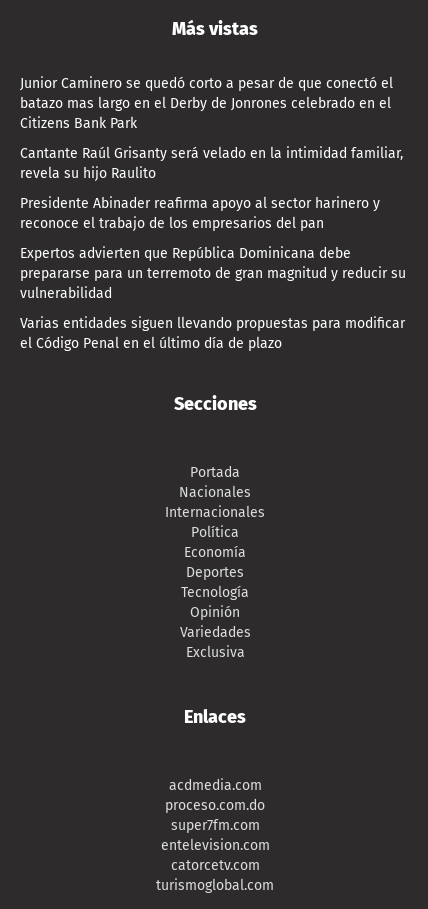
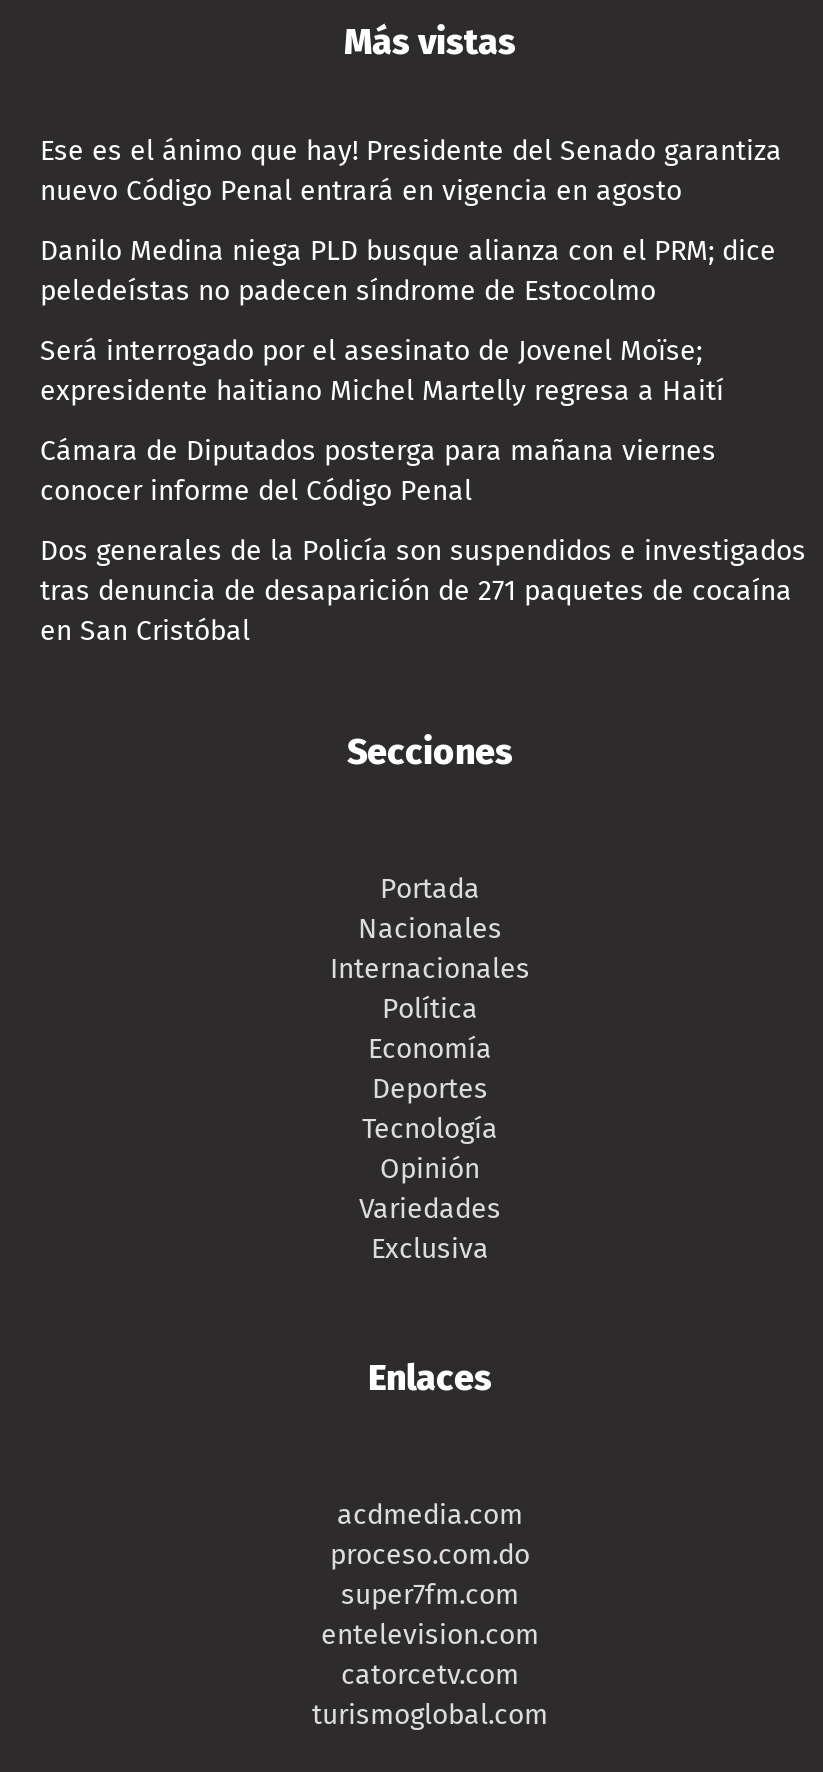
- Junior Caminero se quedó corto a pesar de que conectó el
- batazo mas largo en el Derby de Jonrones celebrado en el
- Citizens Bank Park
+ Ese es el ánimo que hay! Presidente del Senado garantiza
+ nuevo Código Penal entrará en vigencia en agosto

- Cantante Raúl Grisanty será velado en la intimidad familiar,
- revela su hijo Raulito
+ Danilo Medina niega PLD busque alianza con el PRM; dice
+ peledeístas no padecen síndrome de Estocolmo

- Presidente Abinader reafirma apoyo al sector harinero y
- reconoce el trabajo de los empresarios del pan
+ Será interrogado por el asesinato de Jovenel Moïse;
+ expresidente haitiano Michel Martelly regresa a Haití

- Expertos advierten que República Dominicana debe
- prepararse para un terremoto de gran magnitud y reducir su
- vulnerabilidad
+ Cámara de Diputados posterga para mañana viernes
+ conocer informe del Código Penal

- Varias entidades siguen llevando propuestas para modificar
- el Código Penal en el último día de plazo
+ Dos generales de la Policía son suspendidos e investigados
+ tras denuncia de desaparición de 271 paquetes de cocaína
+ en San Cristóbal
